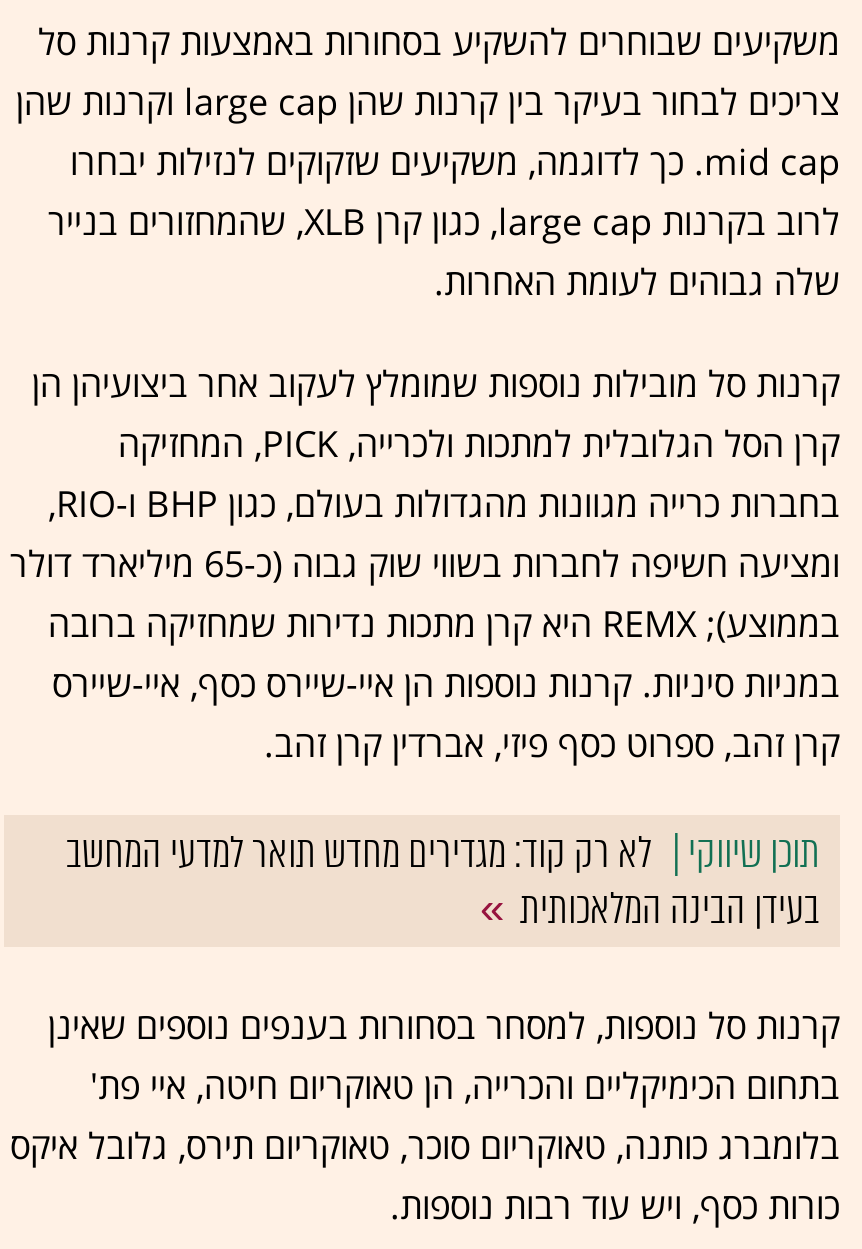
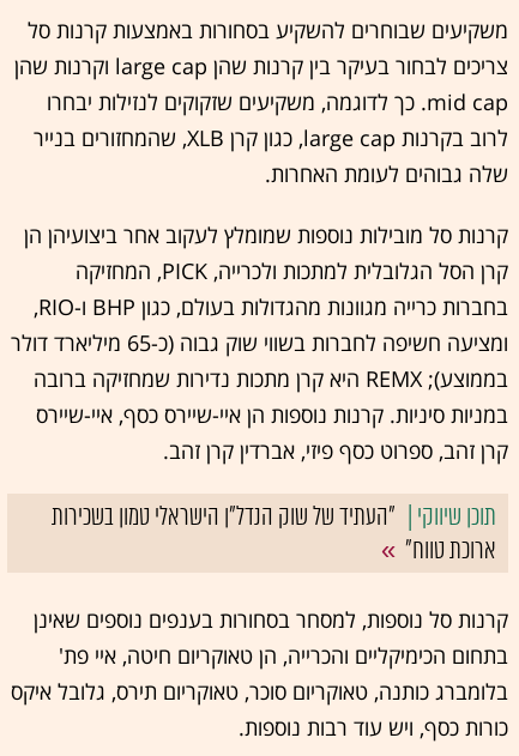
- לא רק קוד: מגדירים מחדש תואר למדעי המחשב
- בעידן הבינה המלאכותית
+ "העתיד של שוק הנדל"ן הישראלי טמון בשכירות
+ ארוכת טווח"
